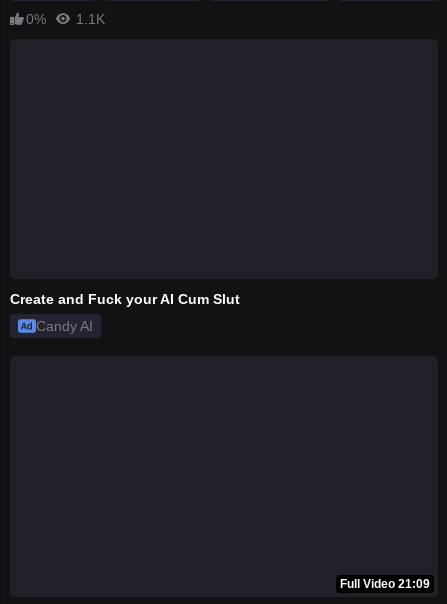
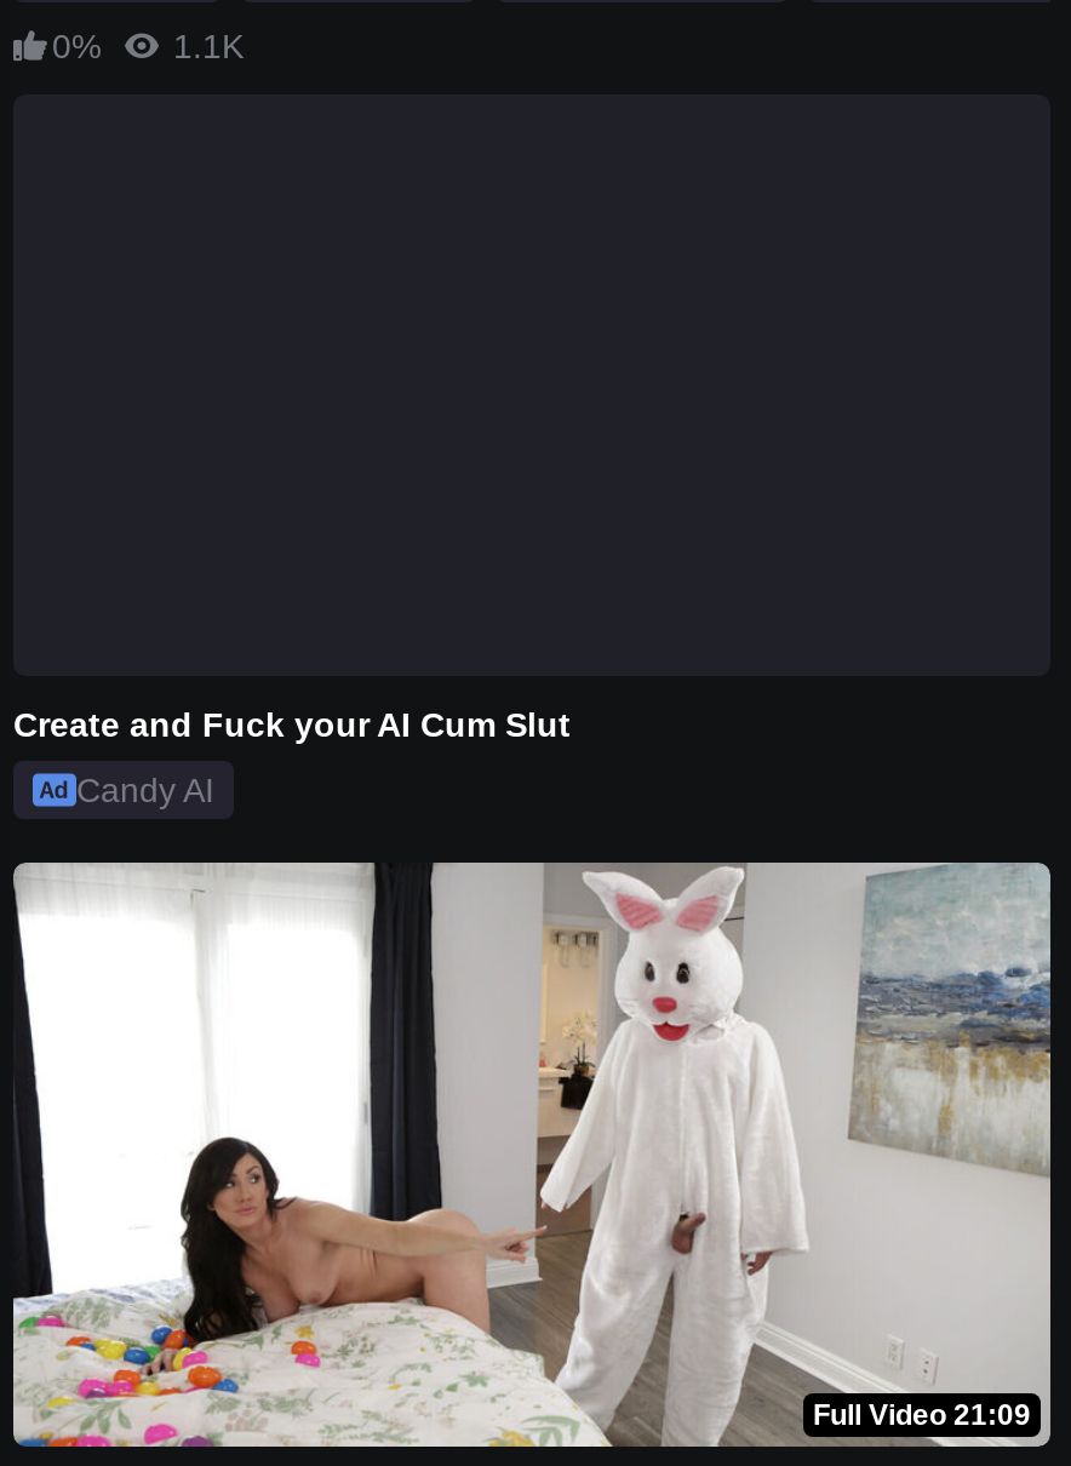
+ [image]
